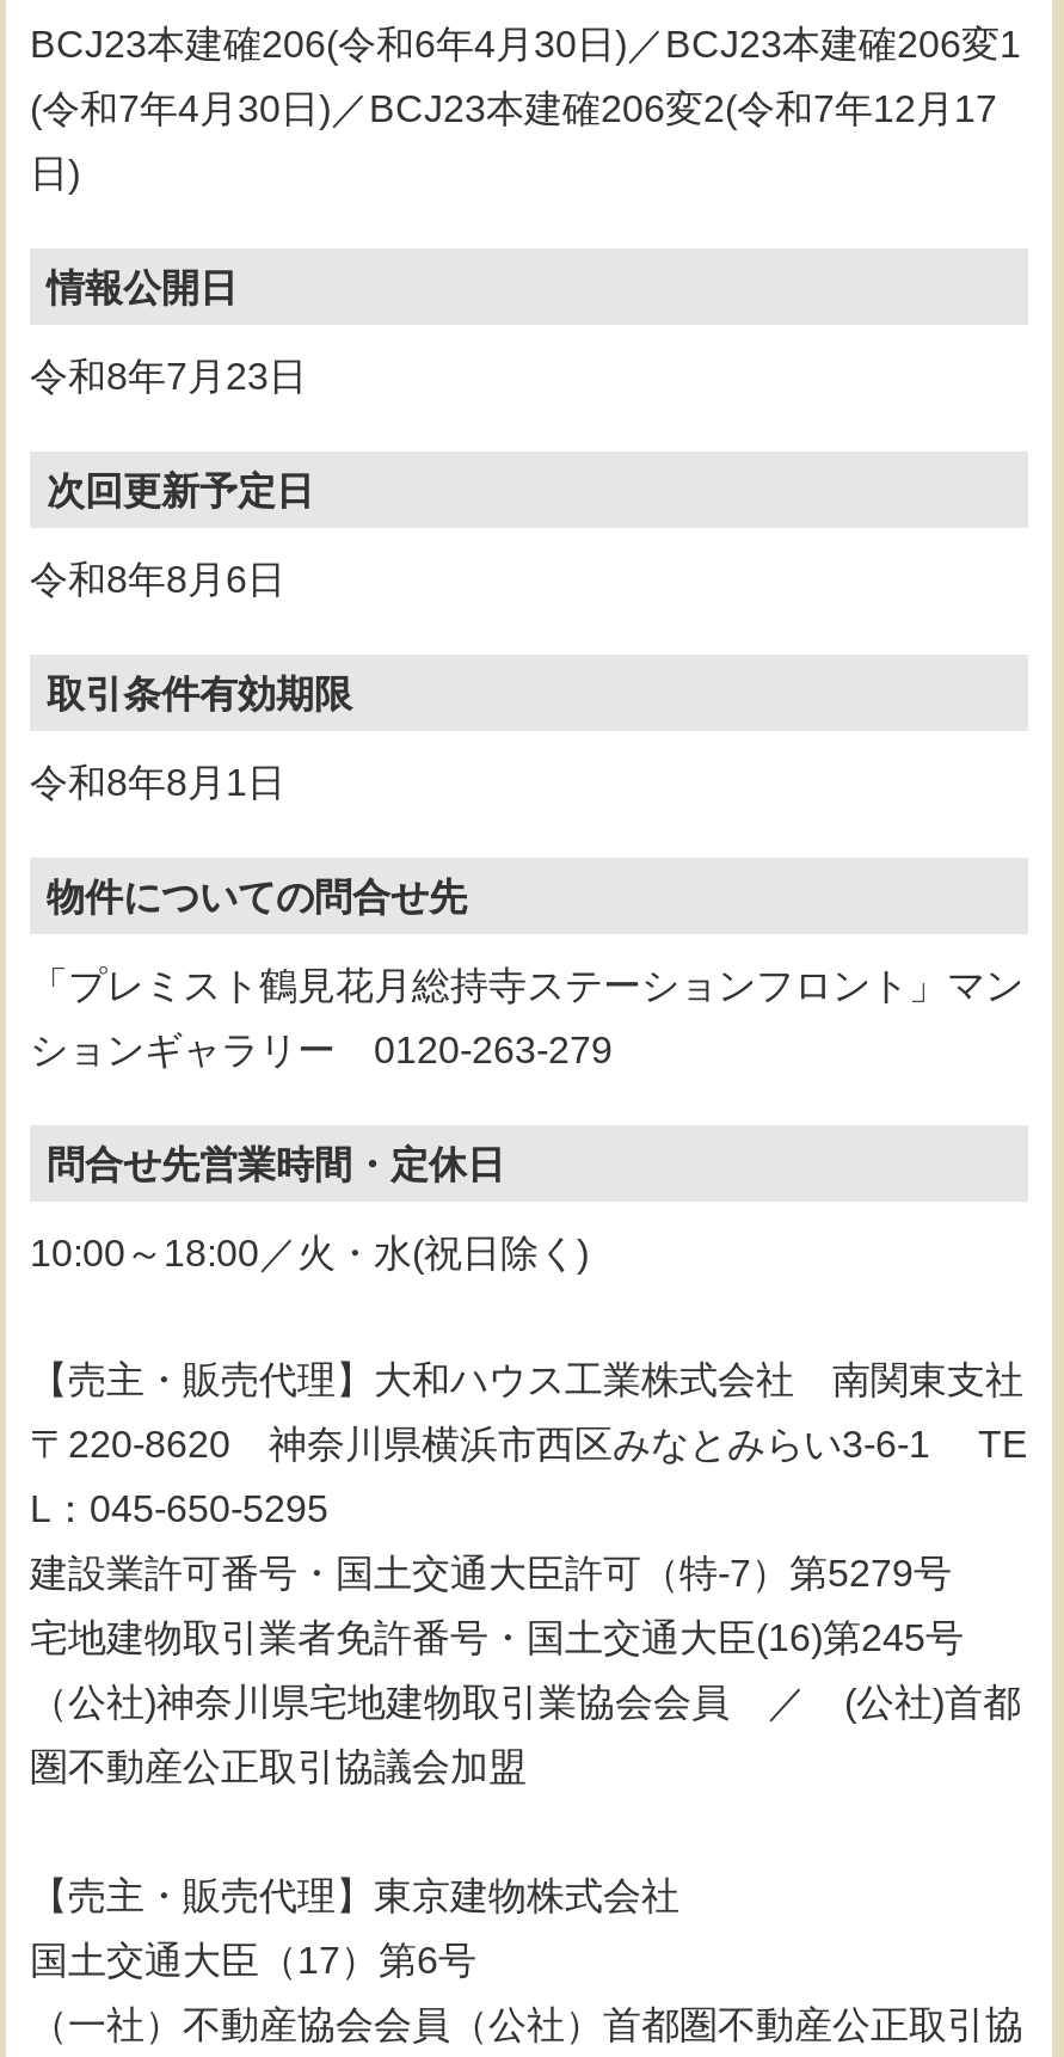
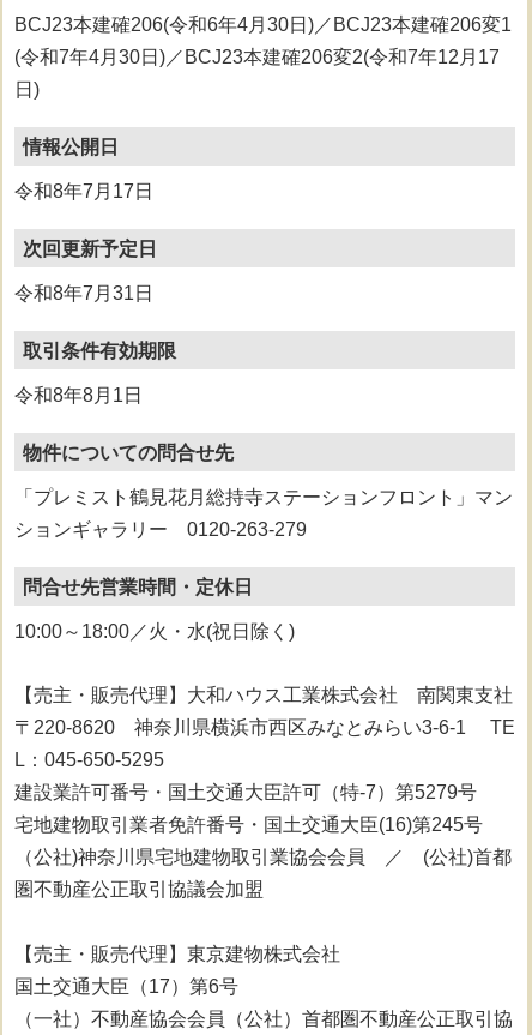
- 令和8年7月23日
+ 令和8年7月17日

- 令和8年8月6日
+ 令和8年7月31日
